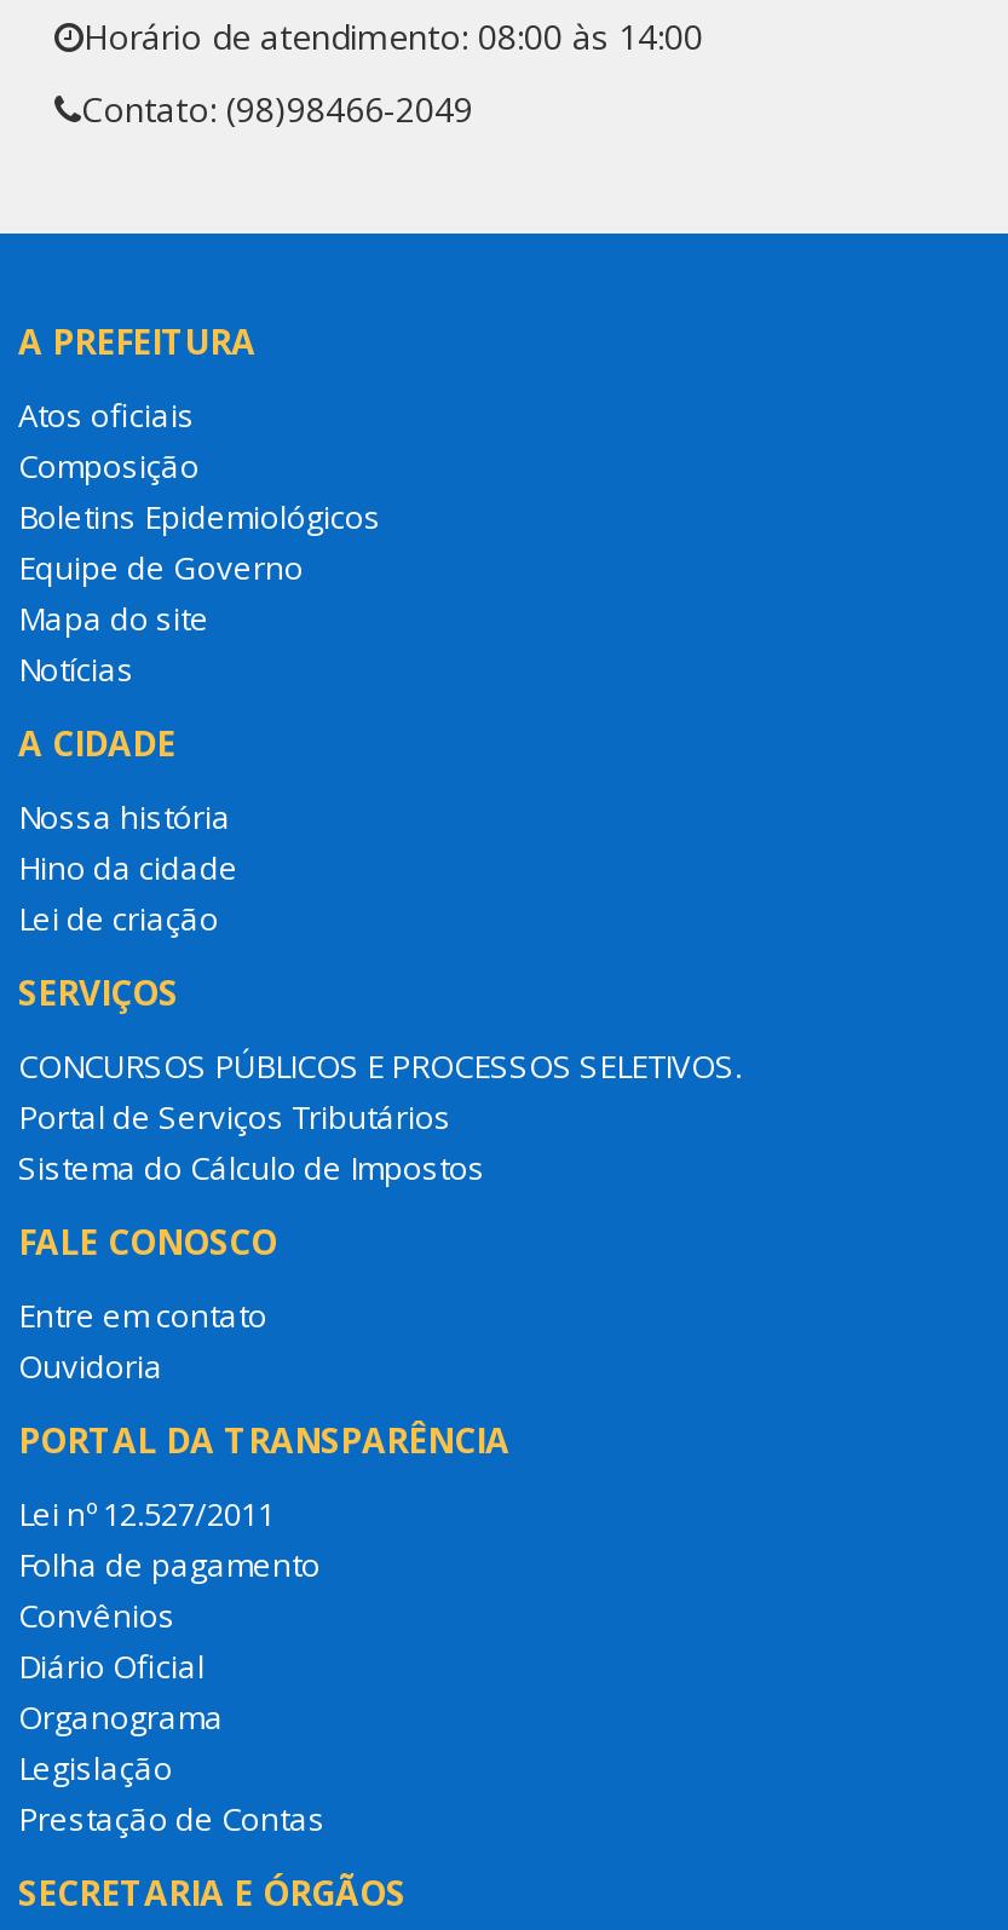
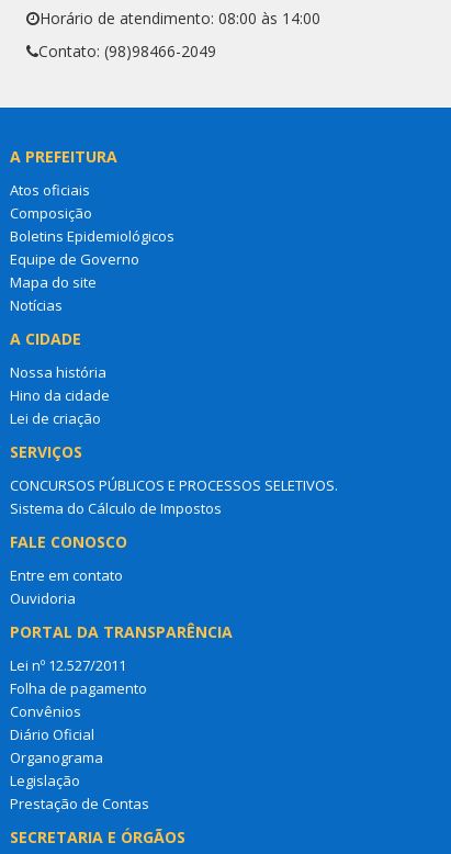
- Portal de Serviços Tributários
